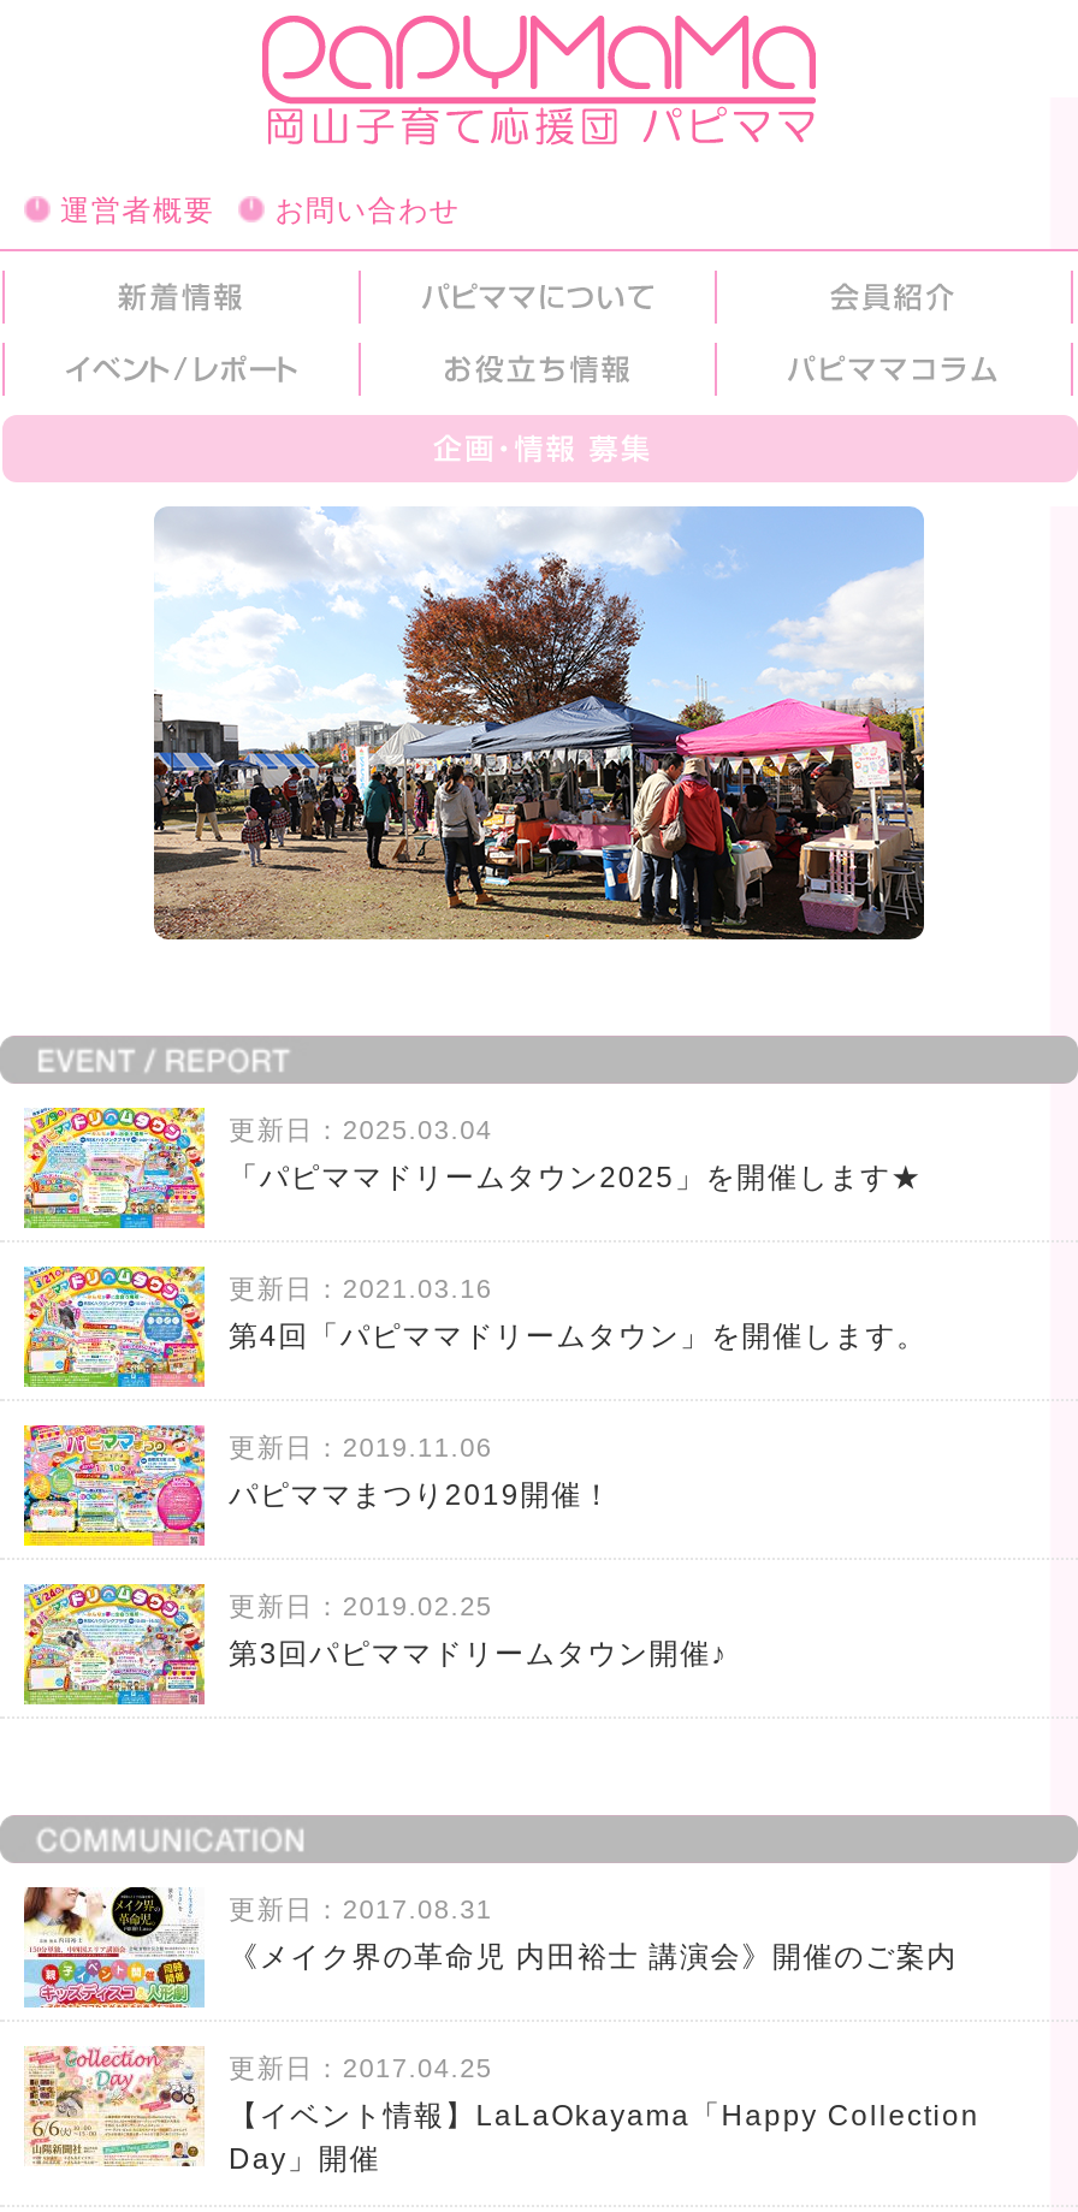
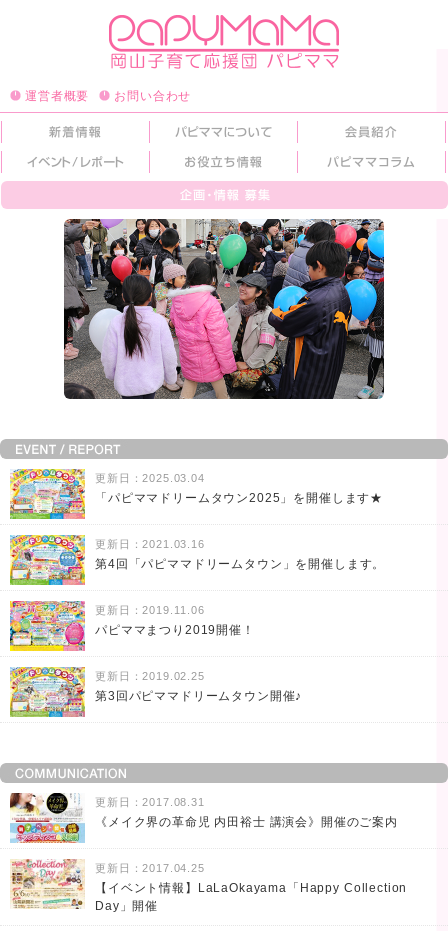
- [image]
+ [image]
